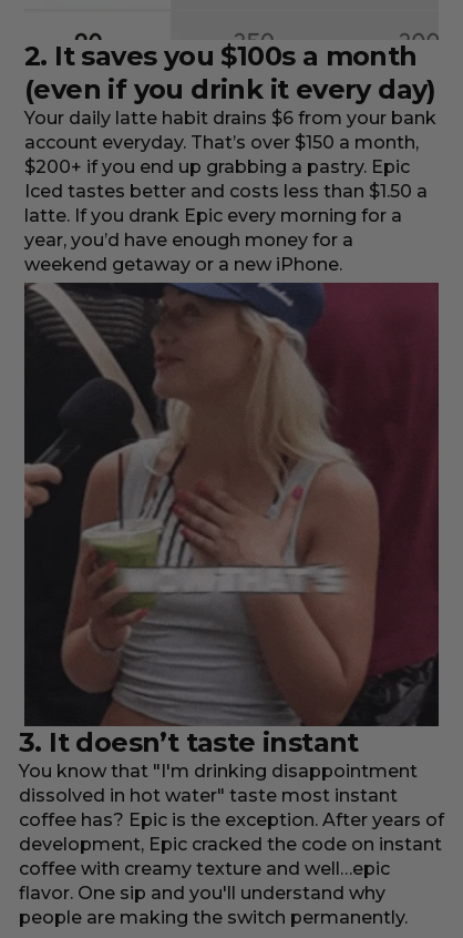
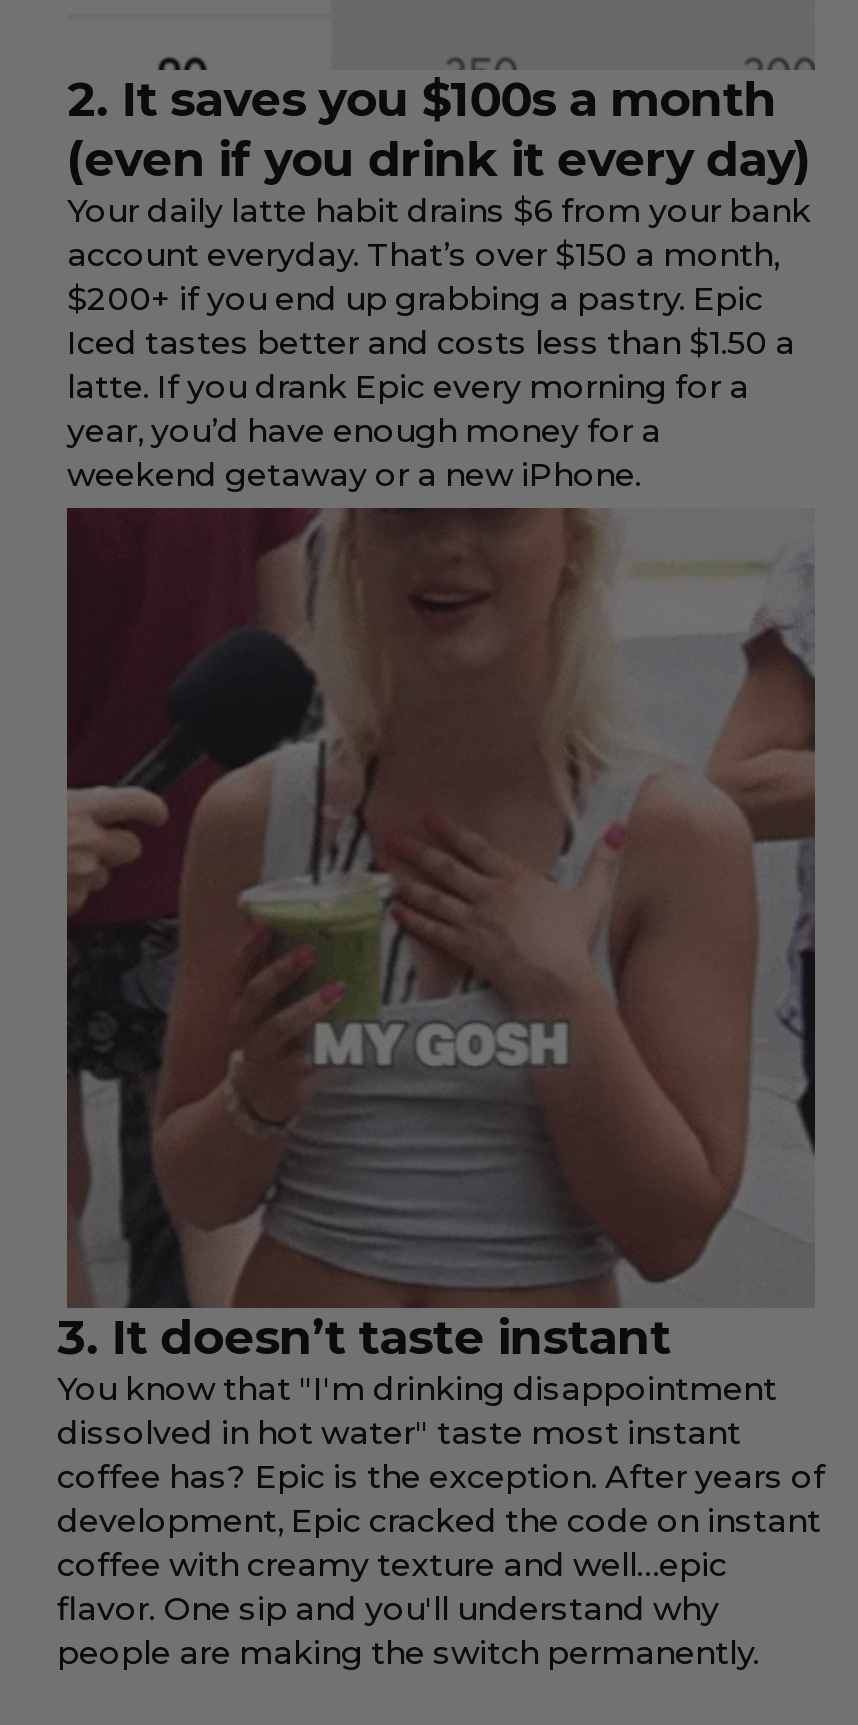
- [image]
+ [image]
